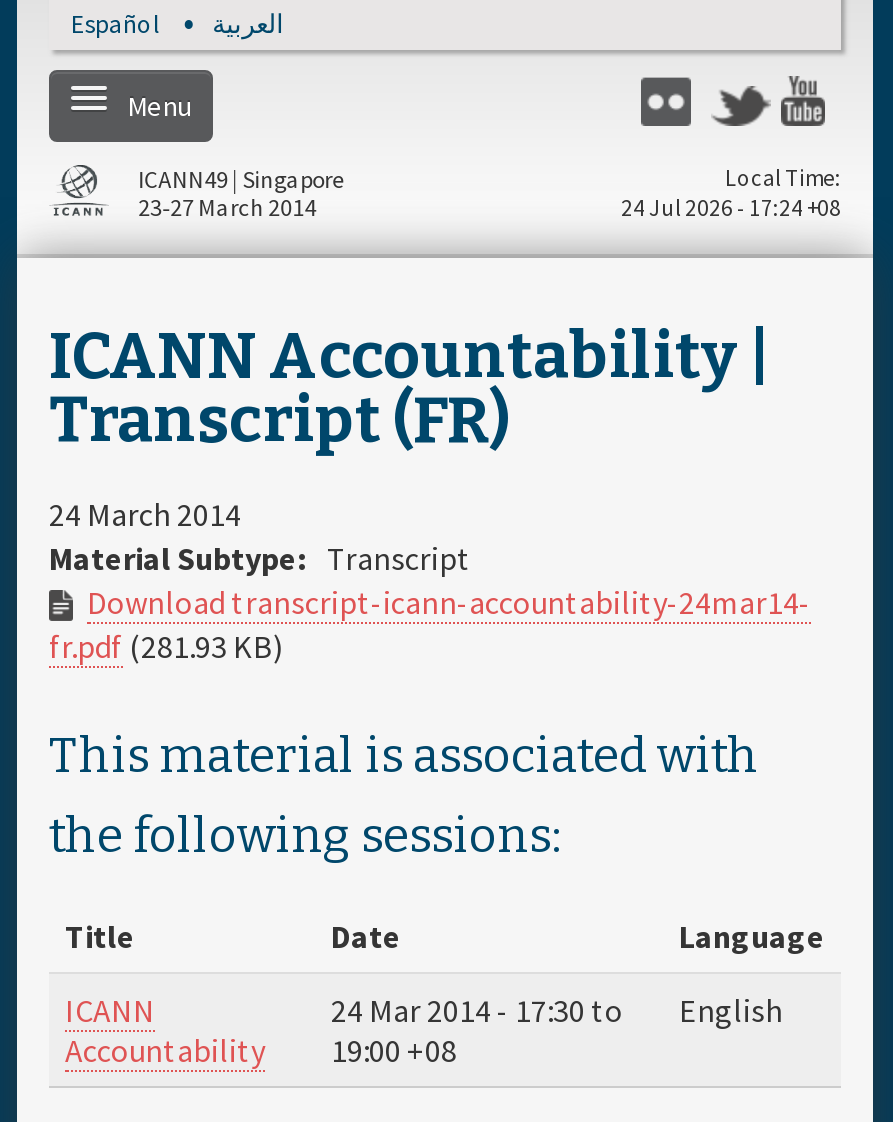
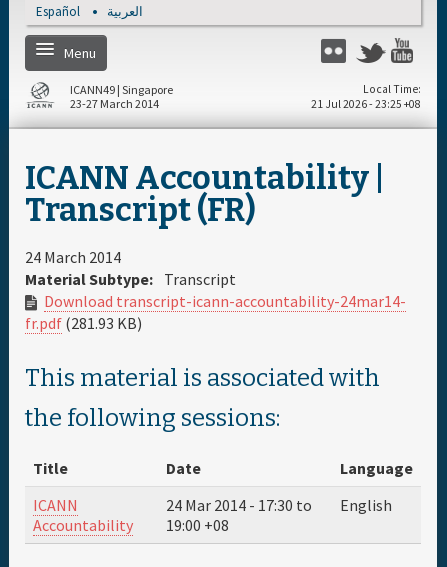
- 24 Jul 2026 - 17:24 +08
+ 21 Jul 2026 - 23:25 +08
